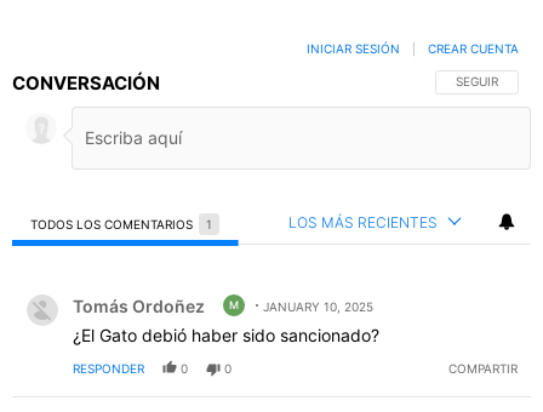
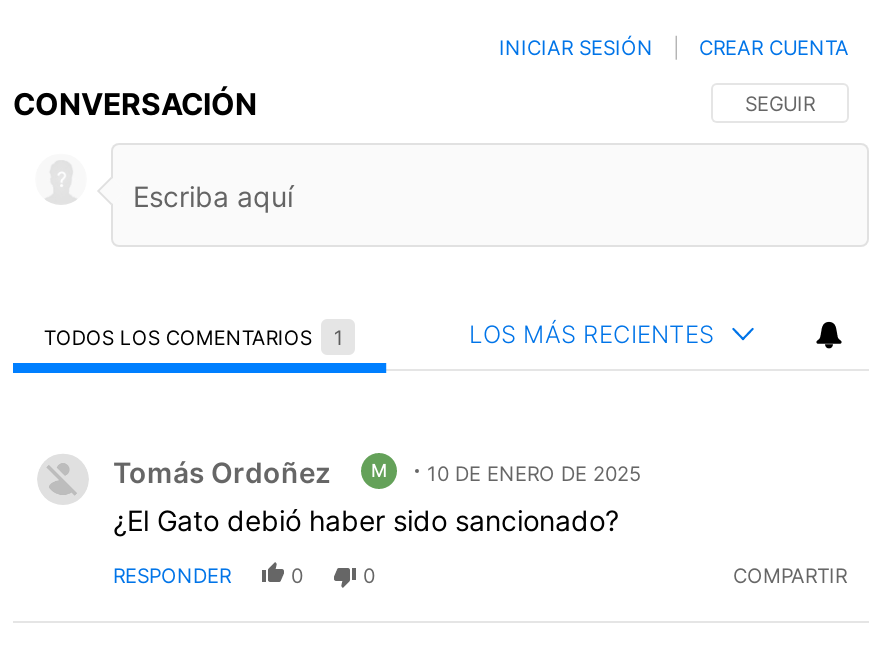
- Tomás Ordoñez M JANUARY 10, 2025
+ Tomás Ordoñez M 10 DE ENERO DE 2025
